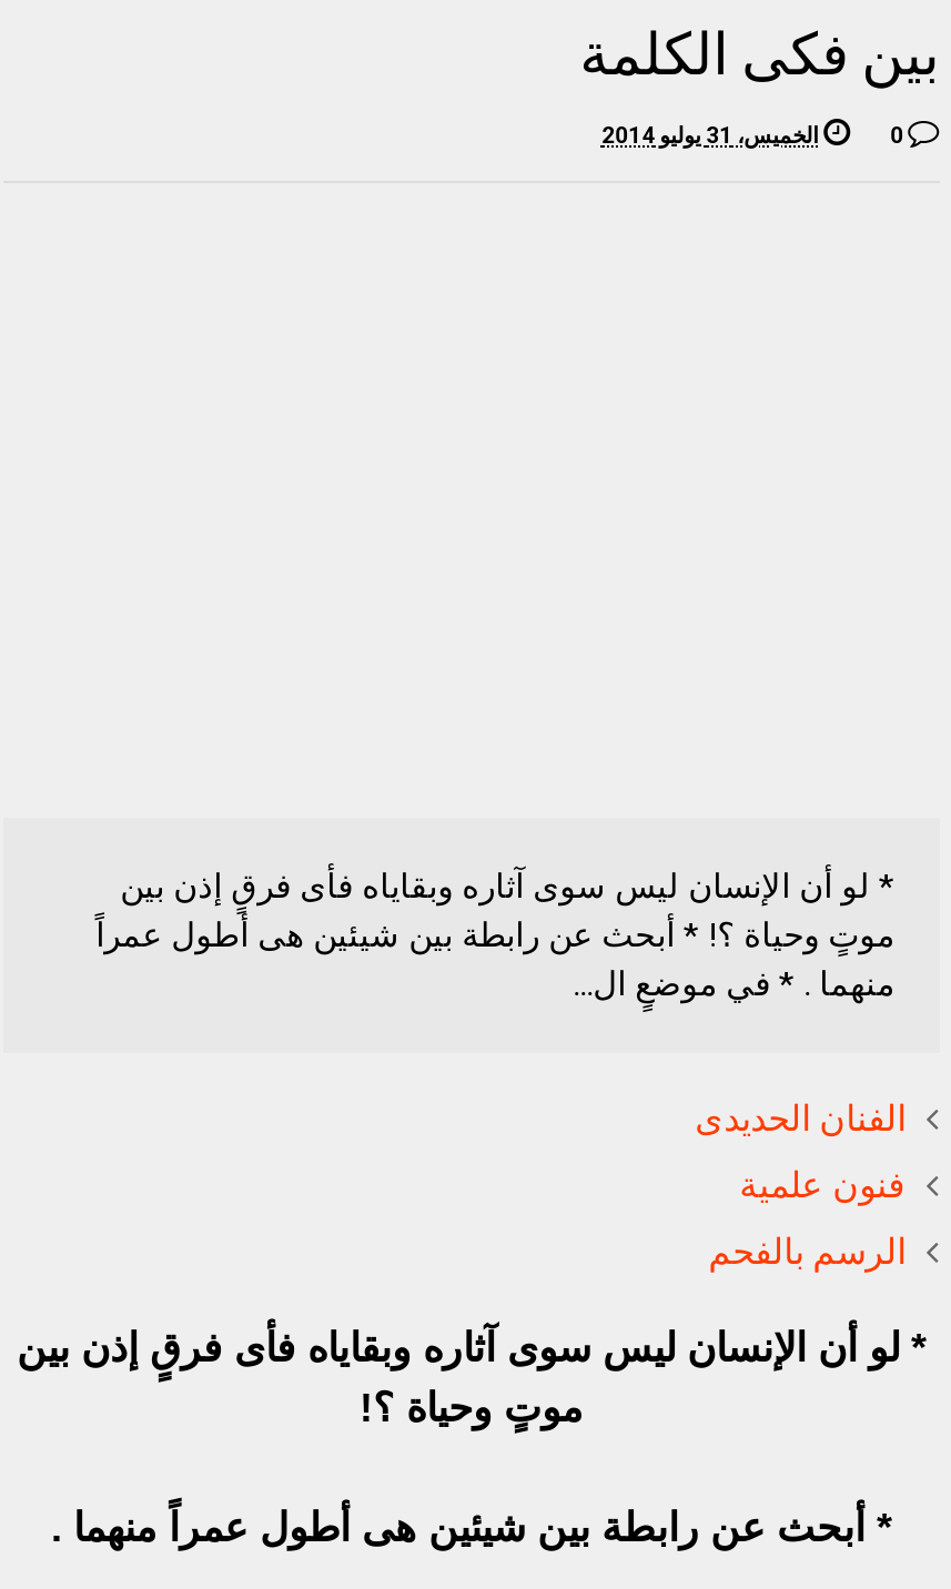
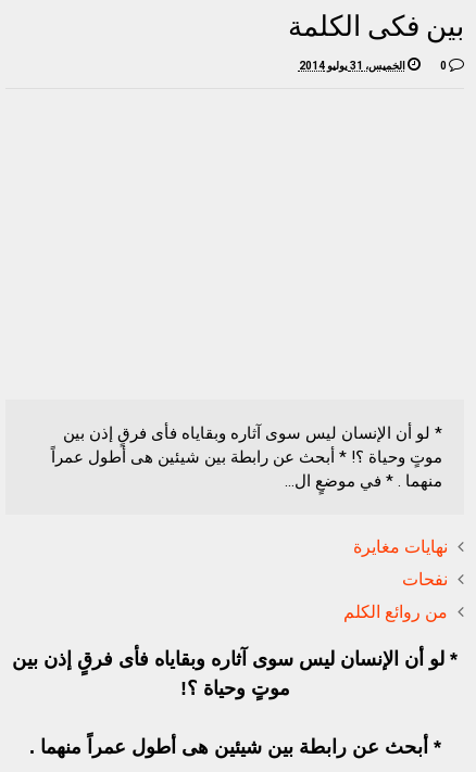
- الفنان الحديدى
+ نهايات مغايرة

- فنون علمية
+ نفحات

- الرسم بالفحم
+ من روائع الكلم
